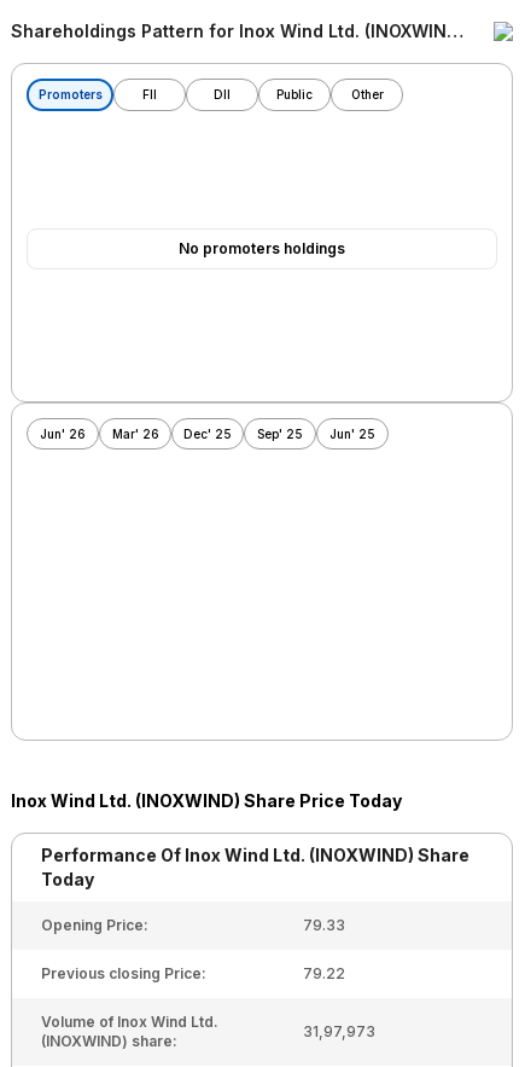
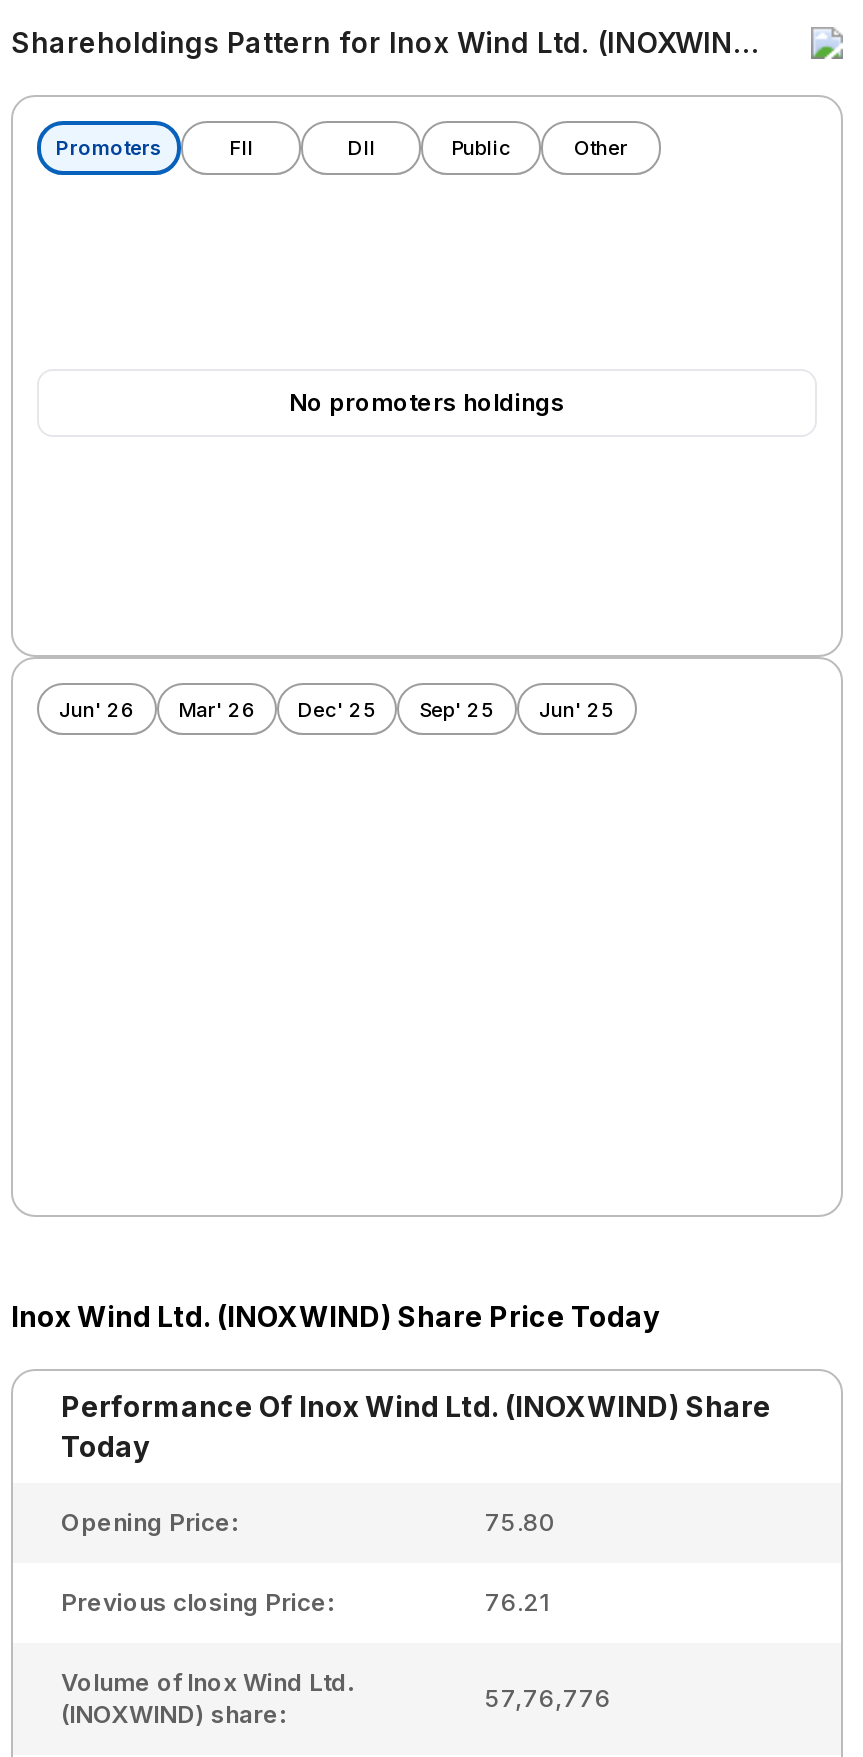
- 79.33
+ 75.80

- 79.22
+ 76.21

- 31,97,973
+ 57,76,776
